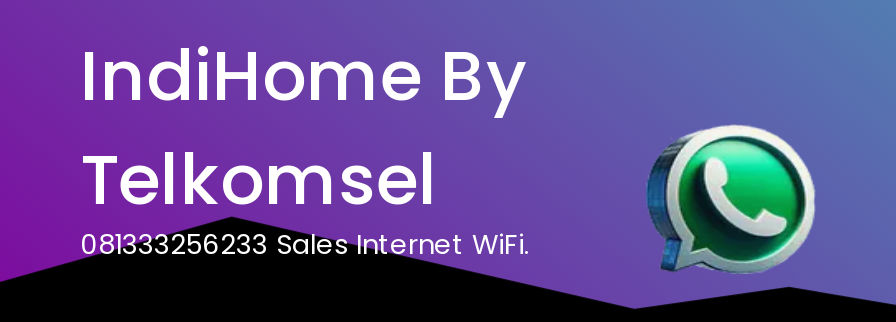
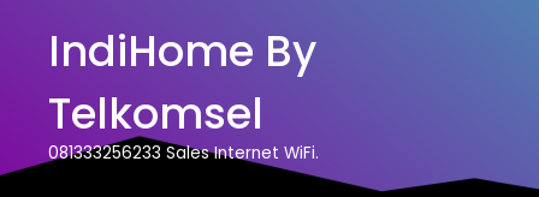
- [image]
